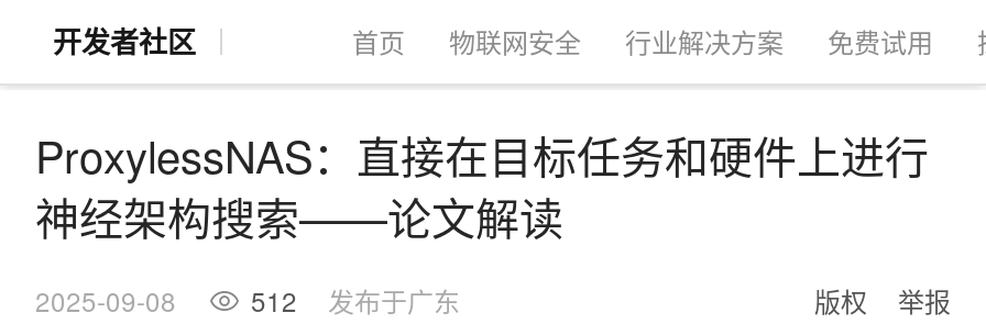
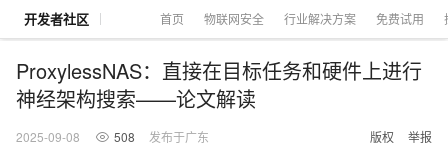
- 2025-09-08 512 发布于广东
+ 2025-09-08 508 发布于广东
